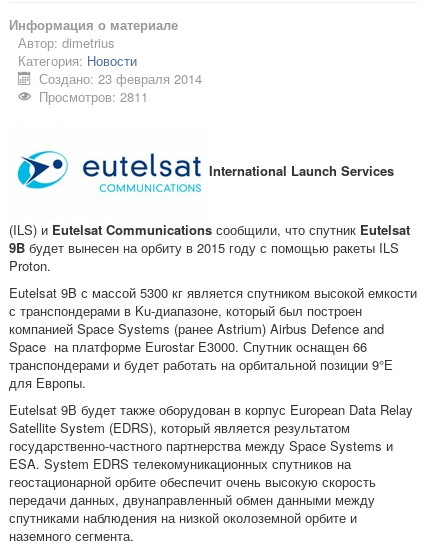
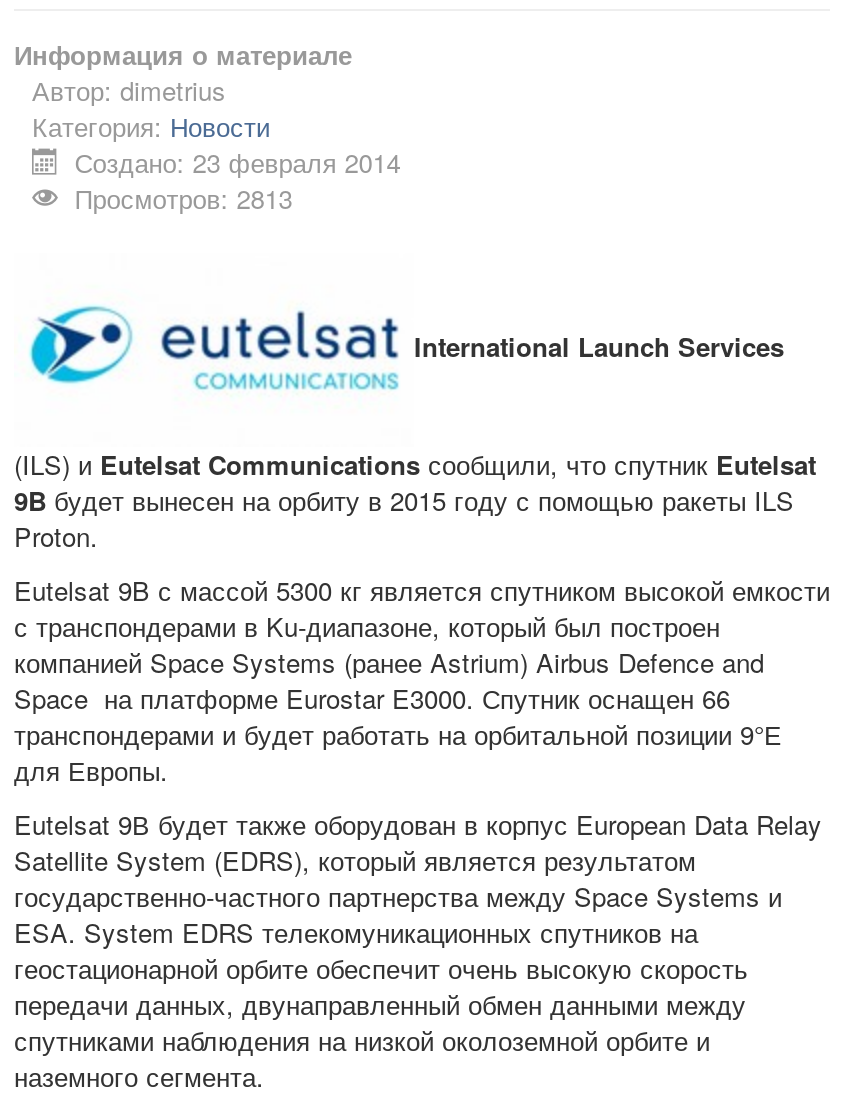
- Просмотров: 2811
+ Просмотров: 2813
